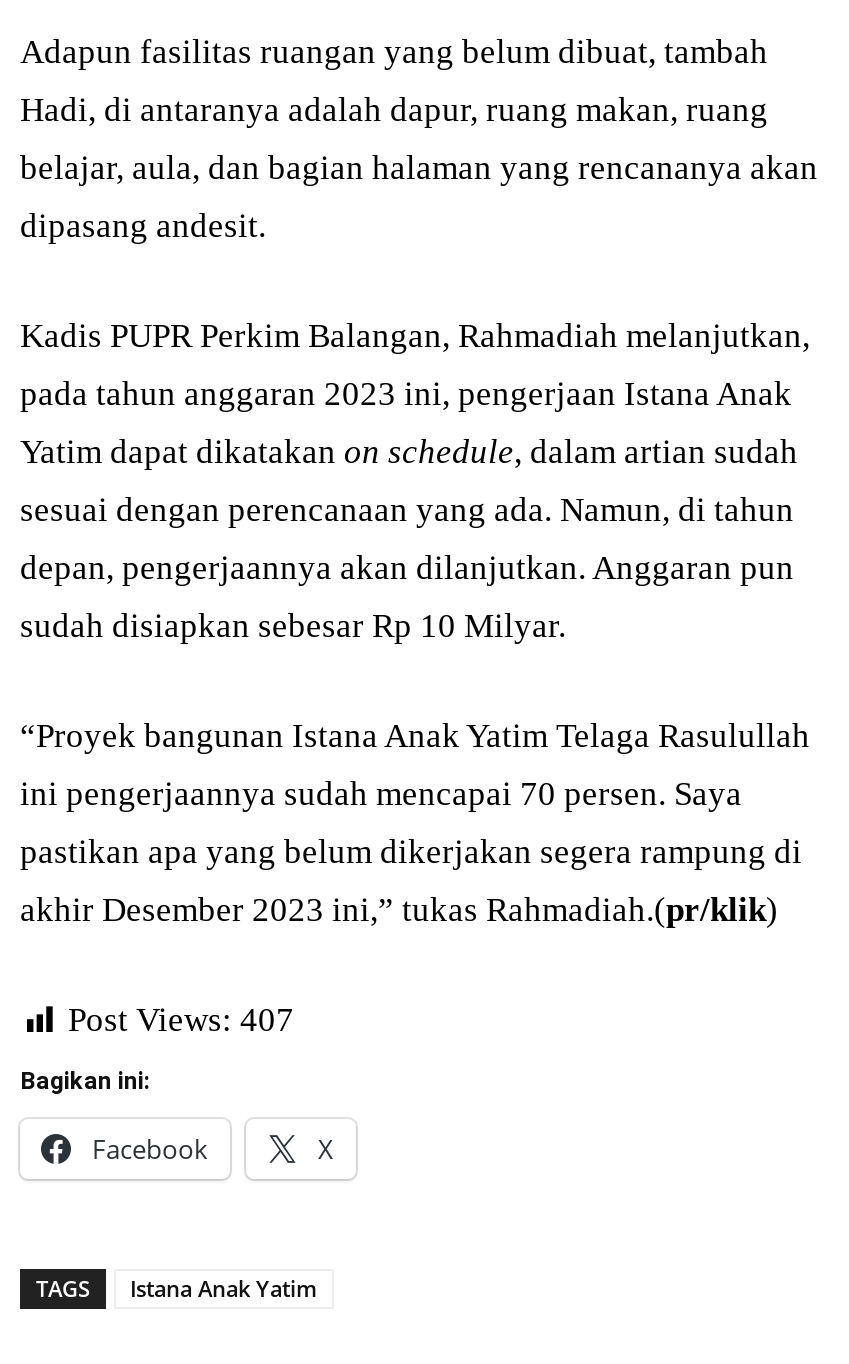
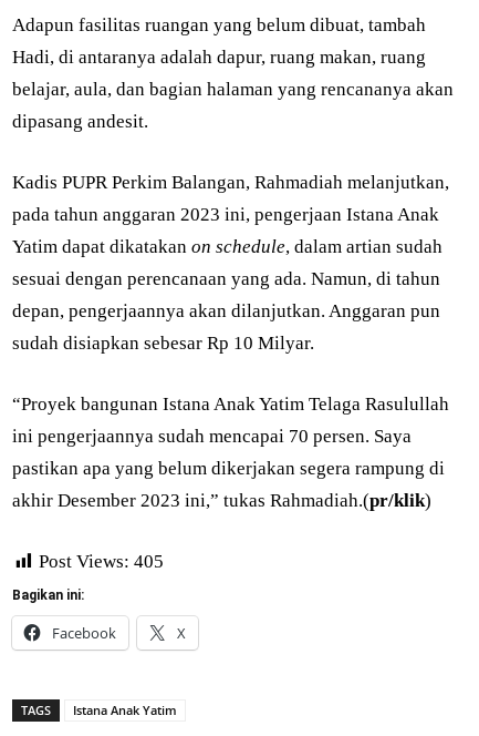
- Post Views: 407
+ Post Views: 405
